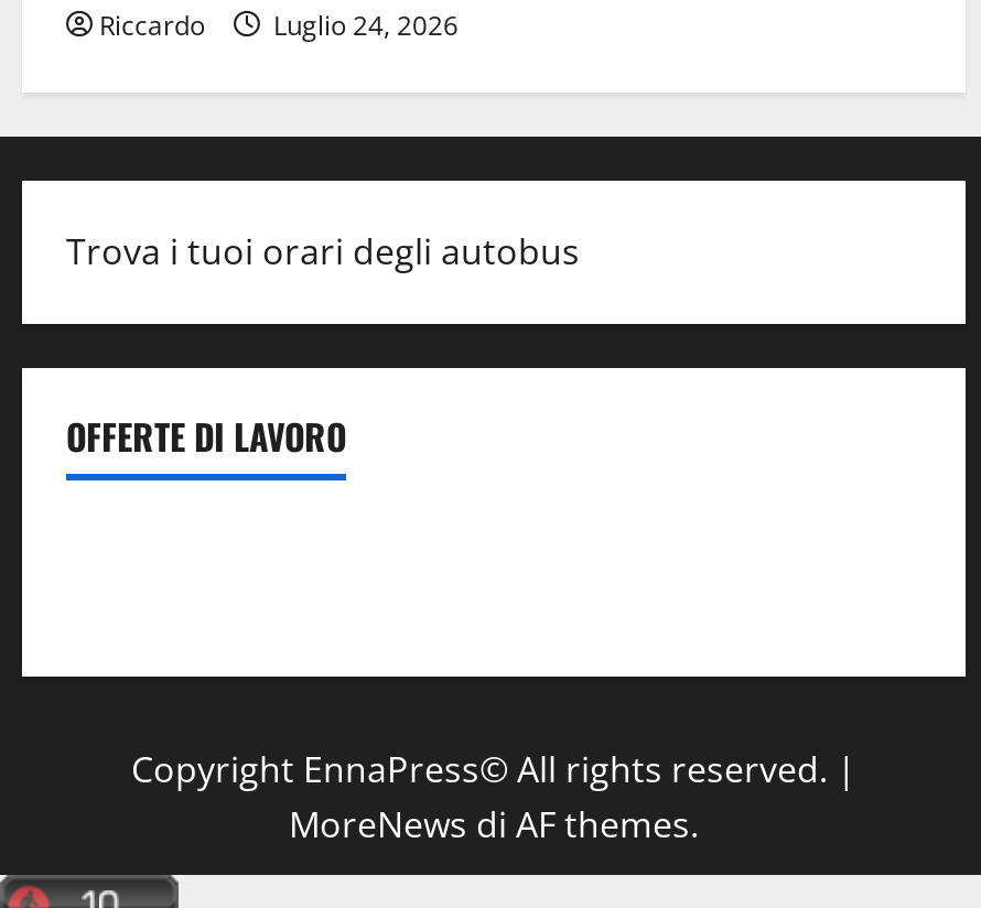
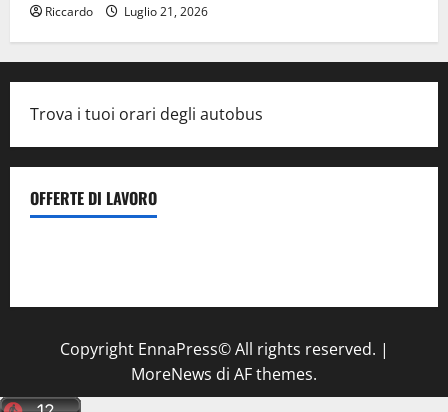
- Riccardo Luglio 24, 2026
+ Riccardo Luglio 21, 2026
